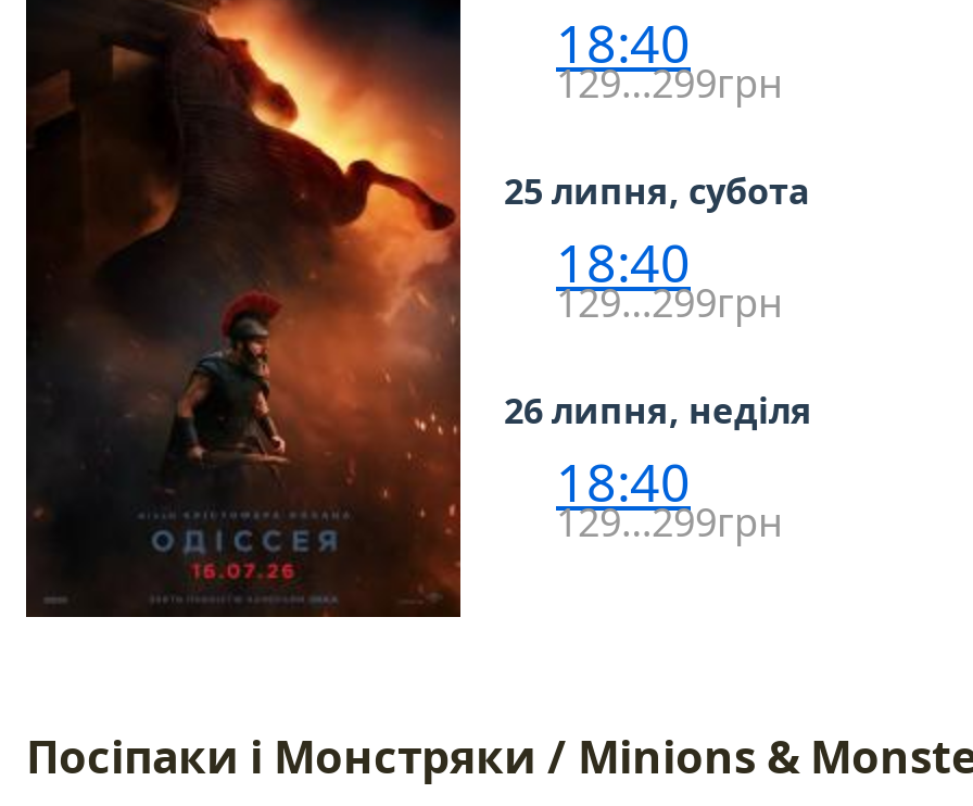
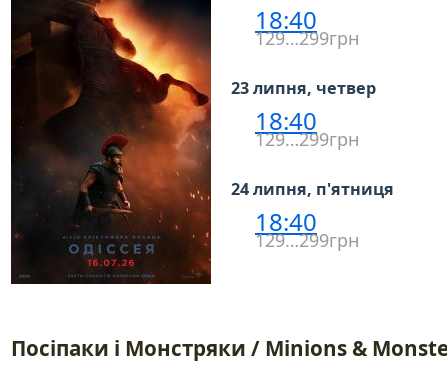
- 25 липня, субота
+ 23 липня, четвер

- 26 липня, неділя
+ 24 липня, п'ятниця
